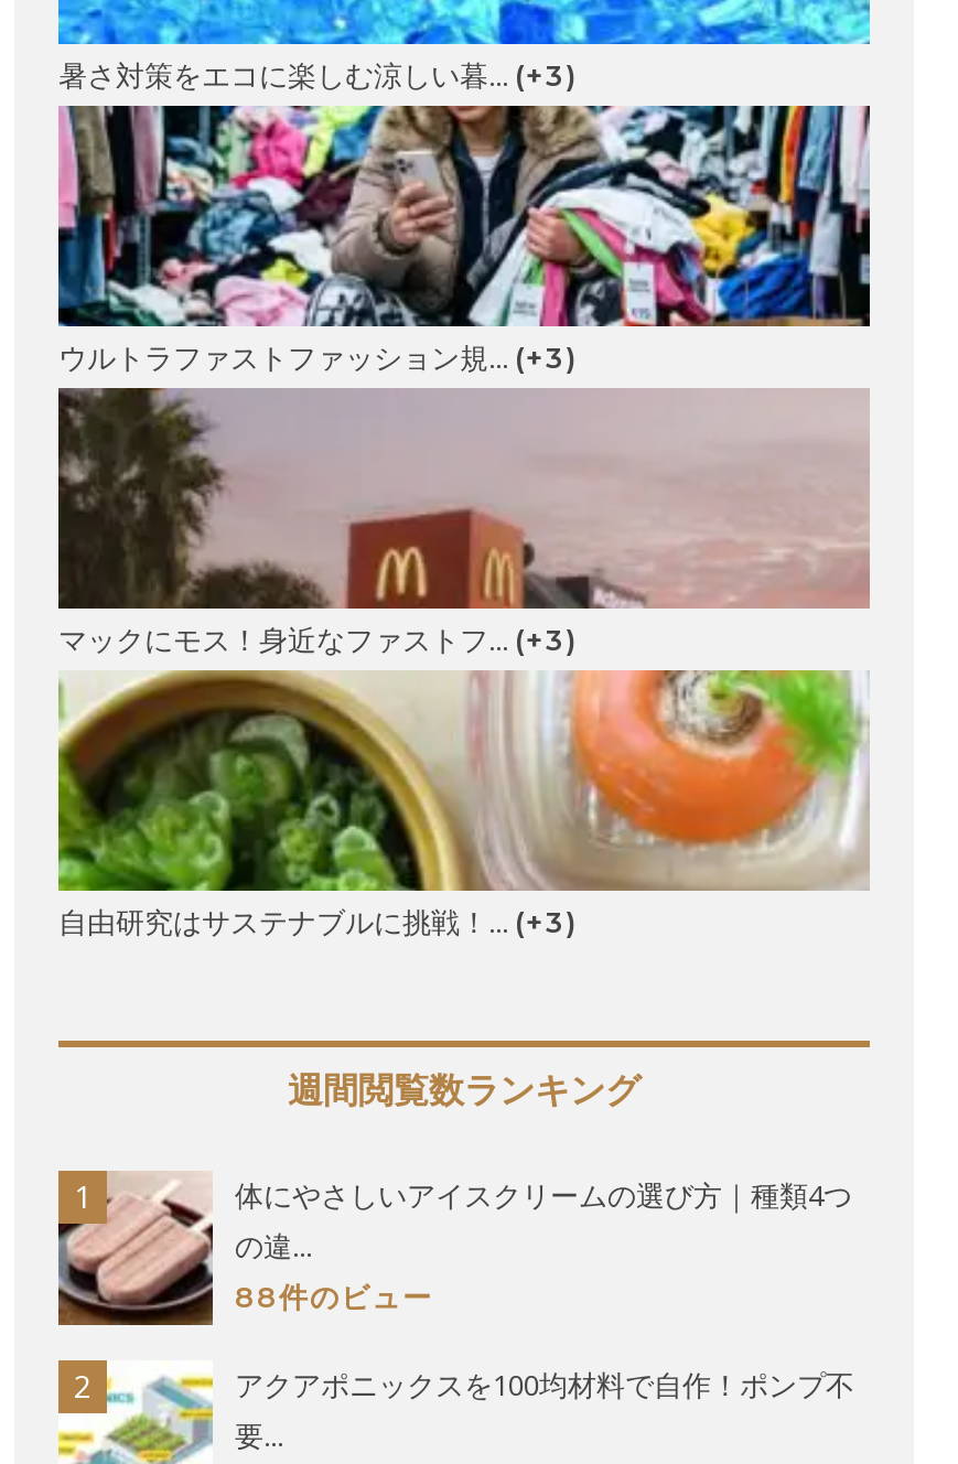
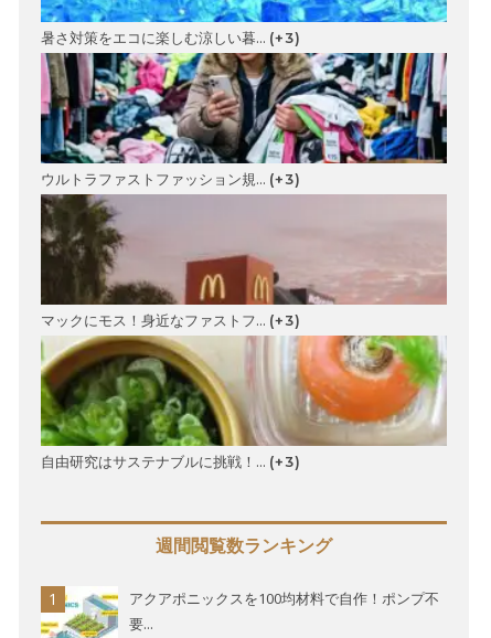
- [image]
- 体にやさしいアイスクリームの選び方｜種類4つ
- の違...
- 88件のビュー
